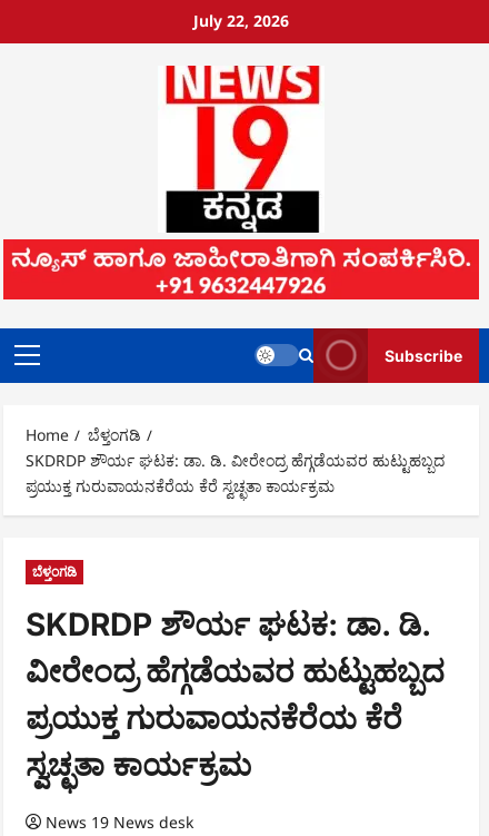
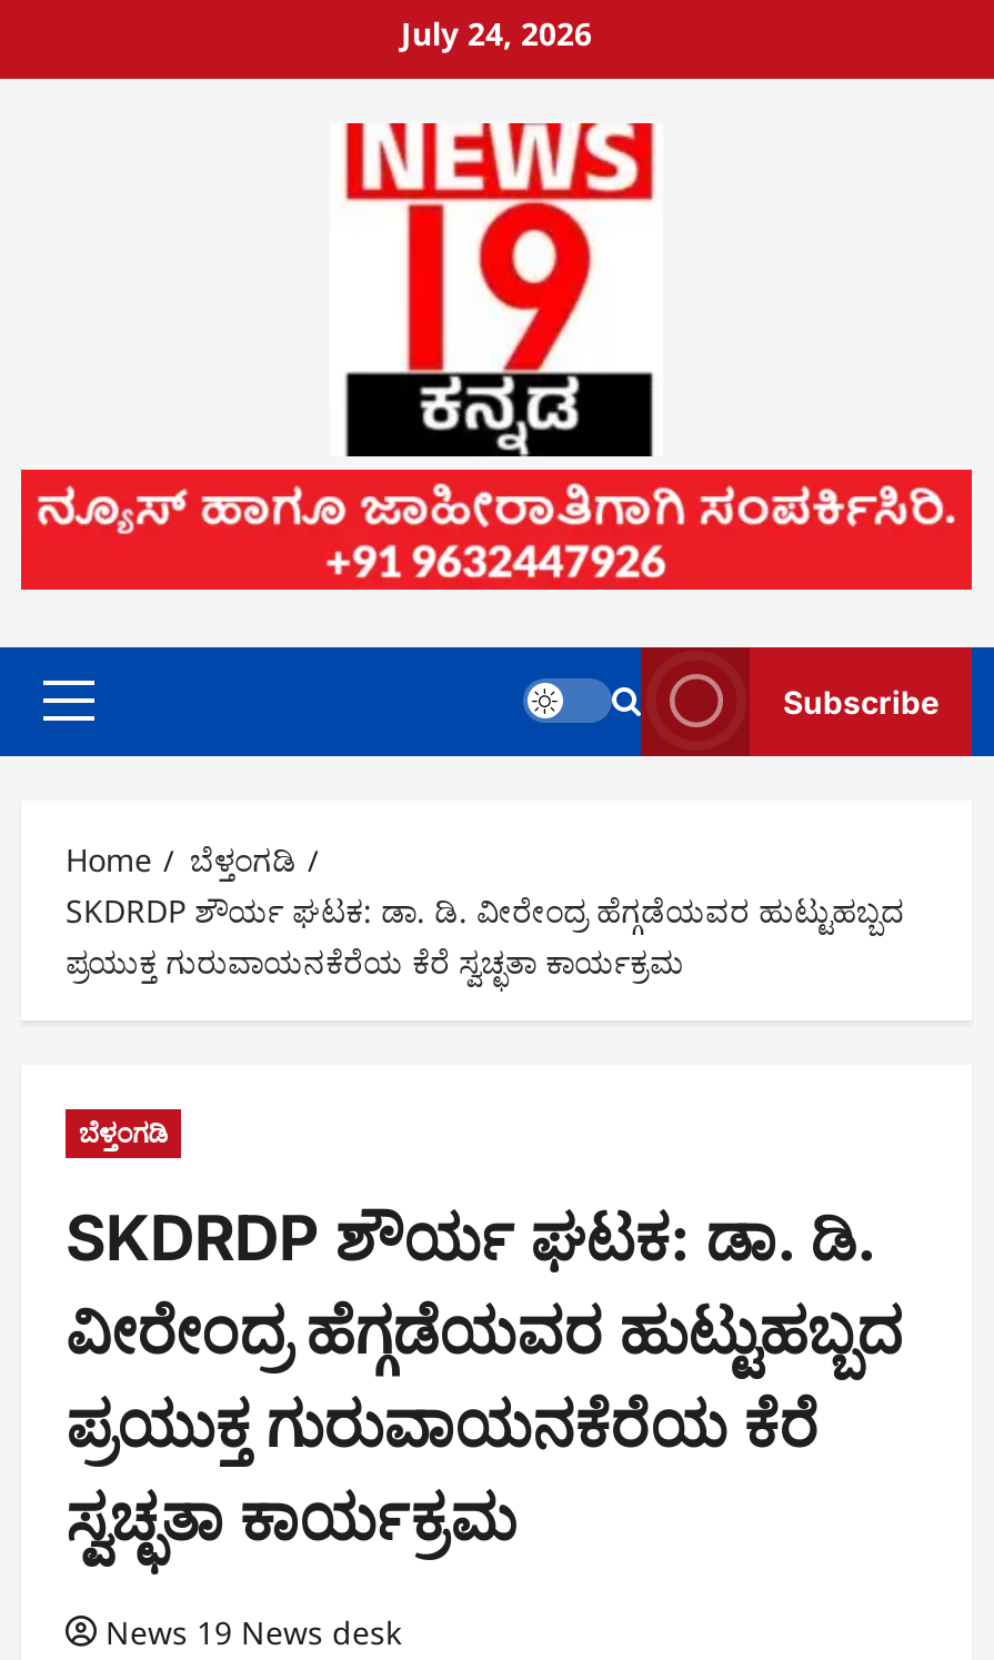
- July 22, 2026
+ July 24, 2026
